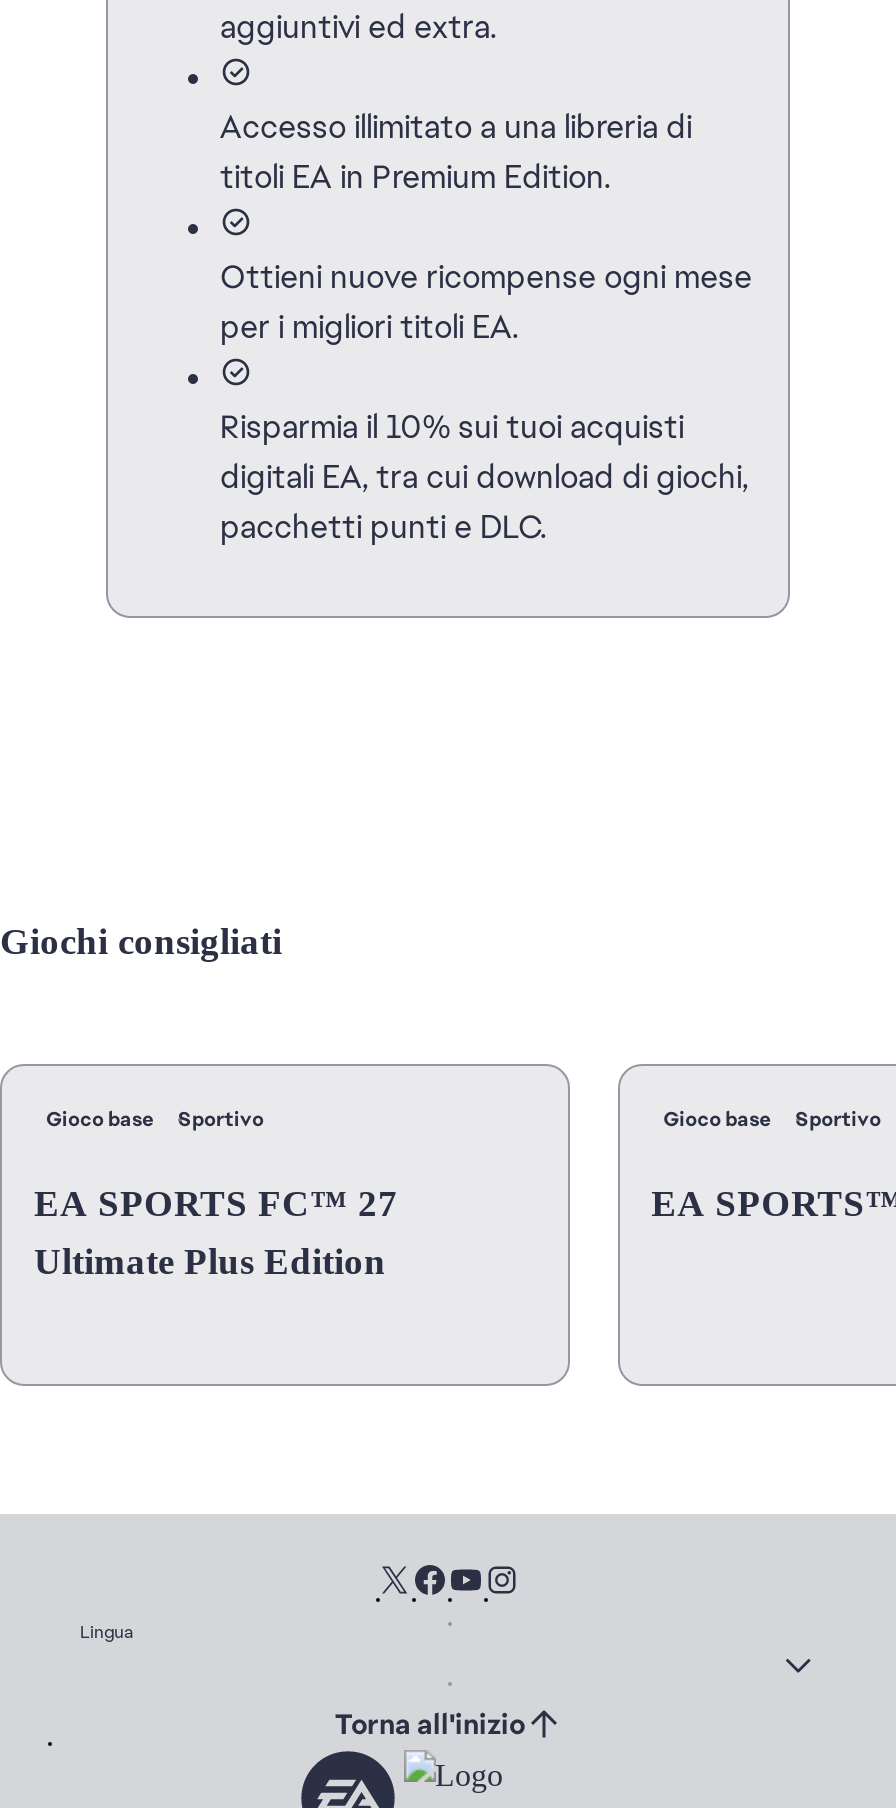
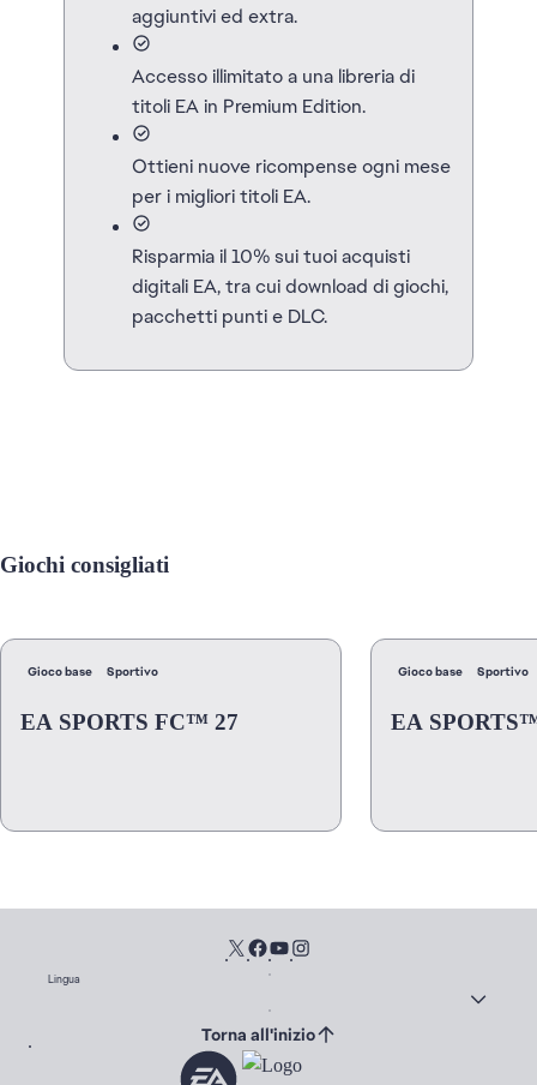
- Ultimate Plus Edition
